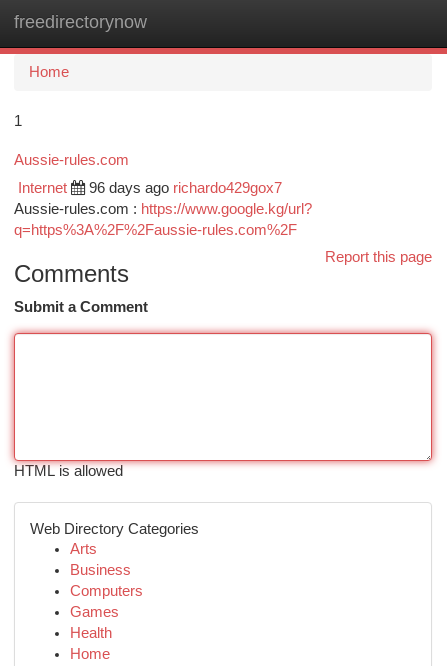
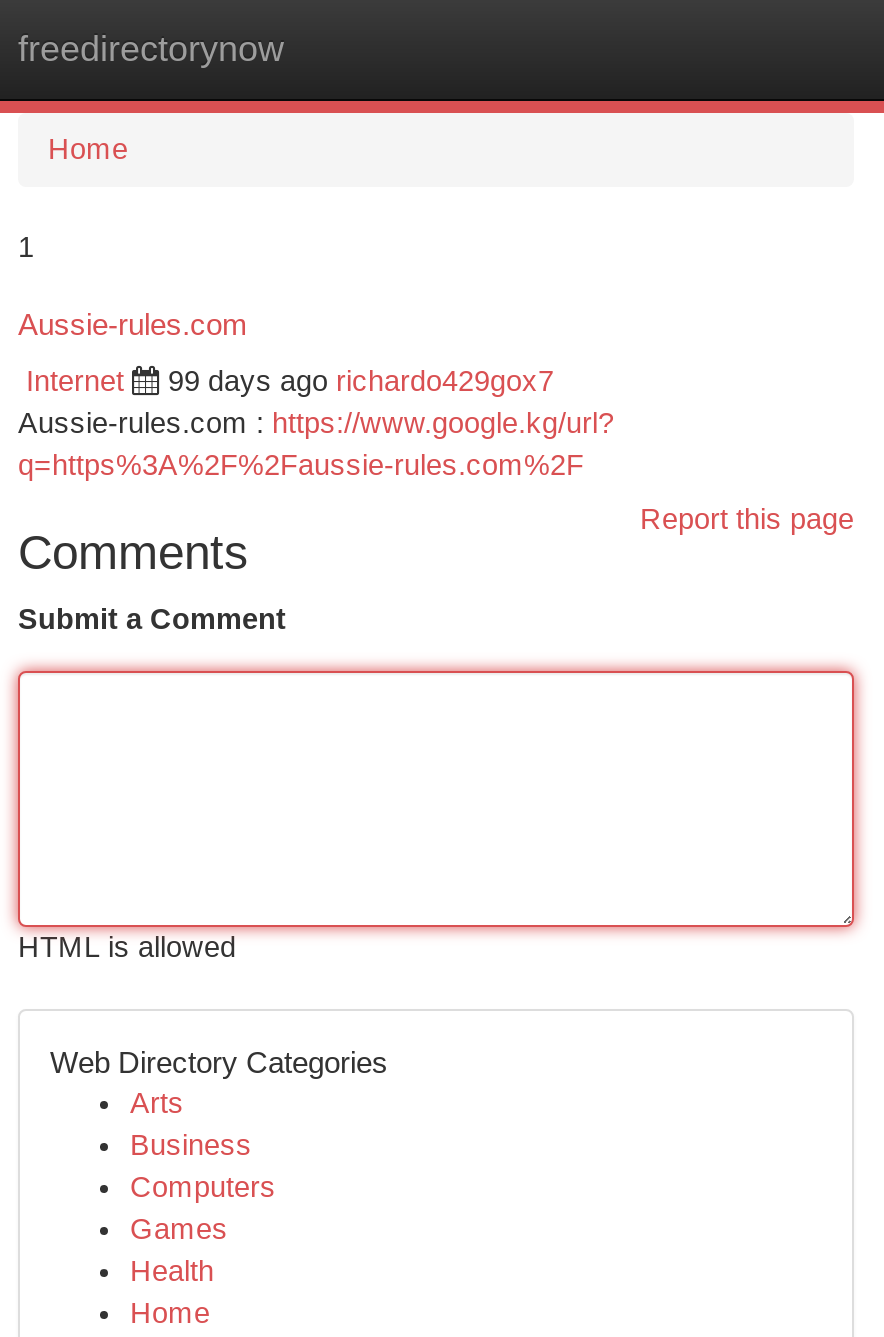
- 96 days ago richardo429gox7
+ 99 days ago richardo429gox7
